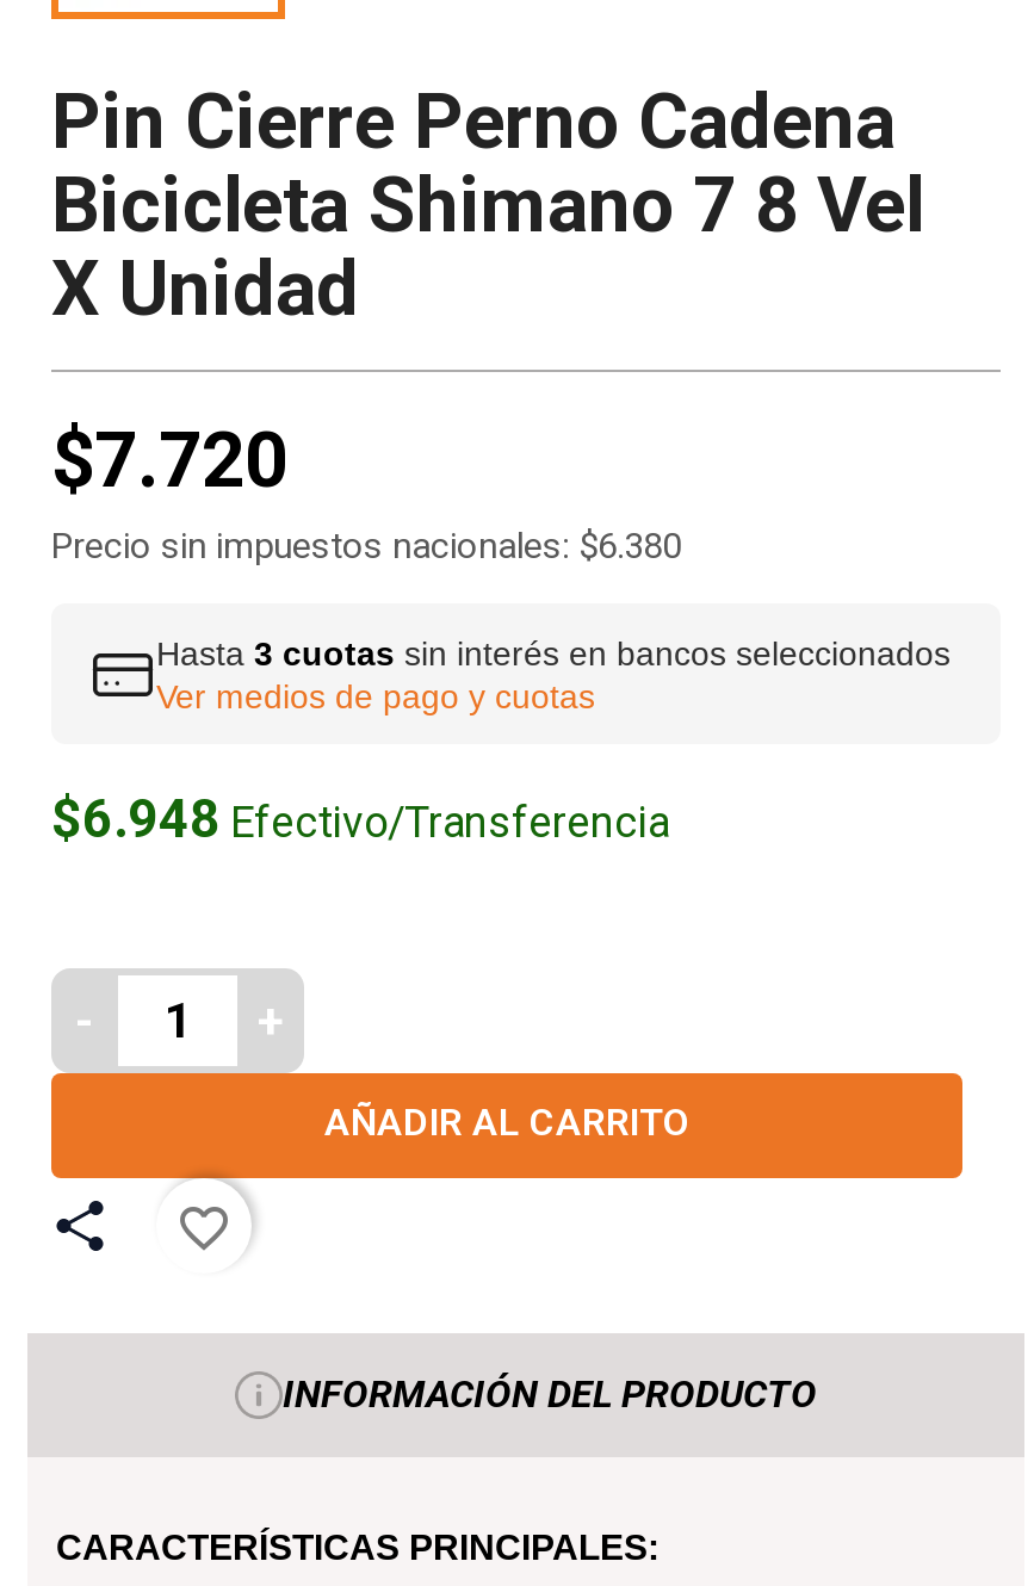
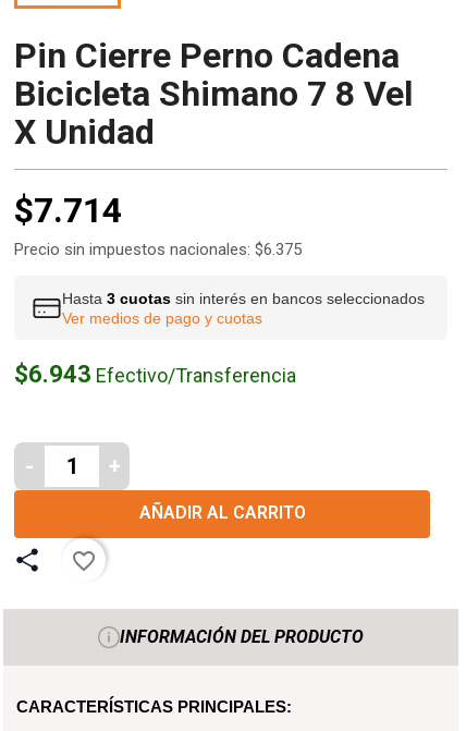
- $7.720
+ $7.714

- Precio sin impuestos nacionales: $6.380
+ Precio sin impuestos nacionales: $6.375

- $6.948 Efectivo/Transferencia
+ $6.943 Efectivo/Transferencia
